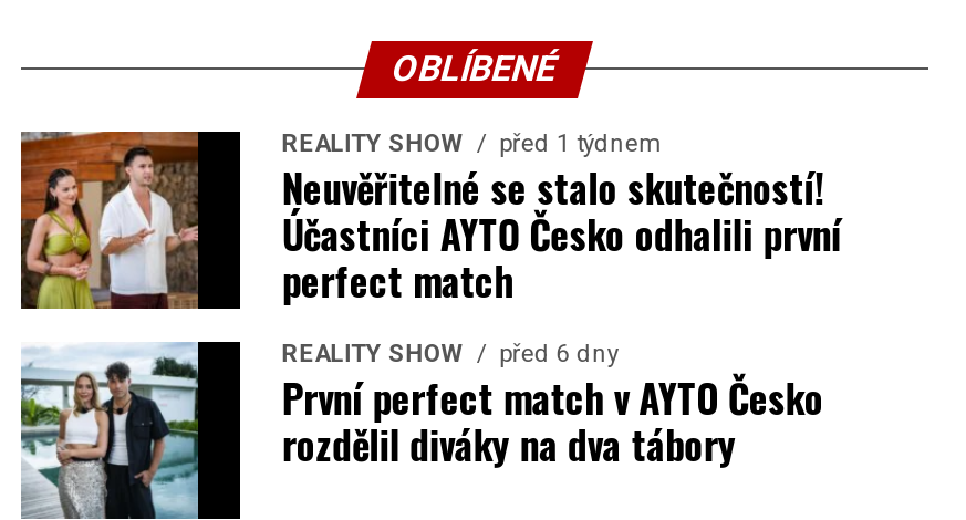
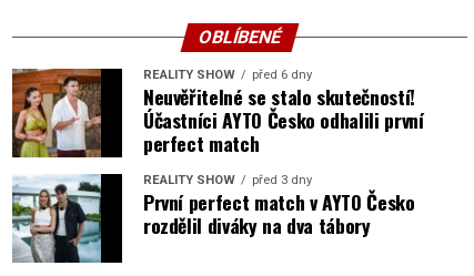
- REALITY SHOW před 1 týdnem
+ REALITY SHOW před 6 dny

- REALITY SHOW před 6 dny
+ REALITY SHOW před 3 dny
